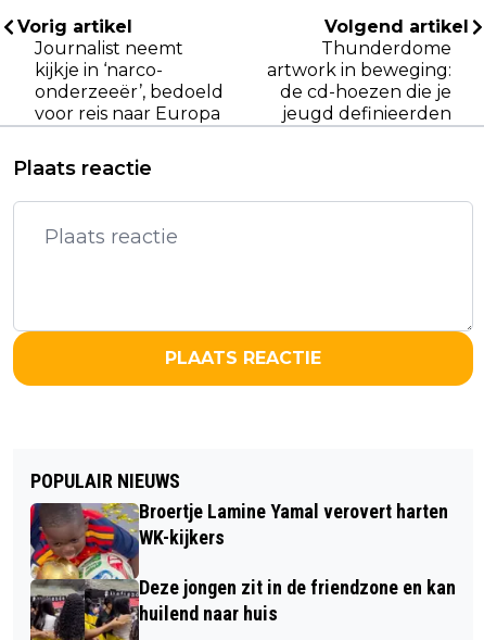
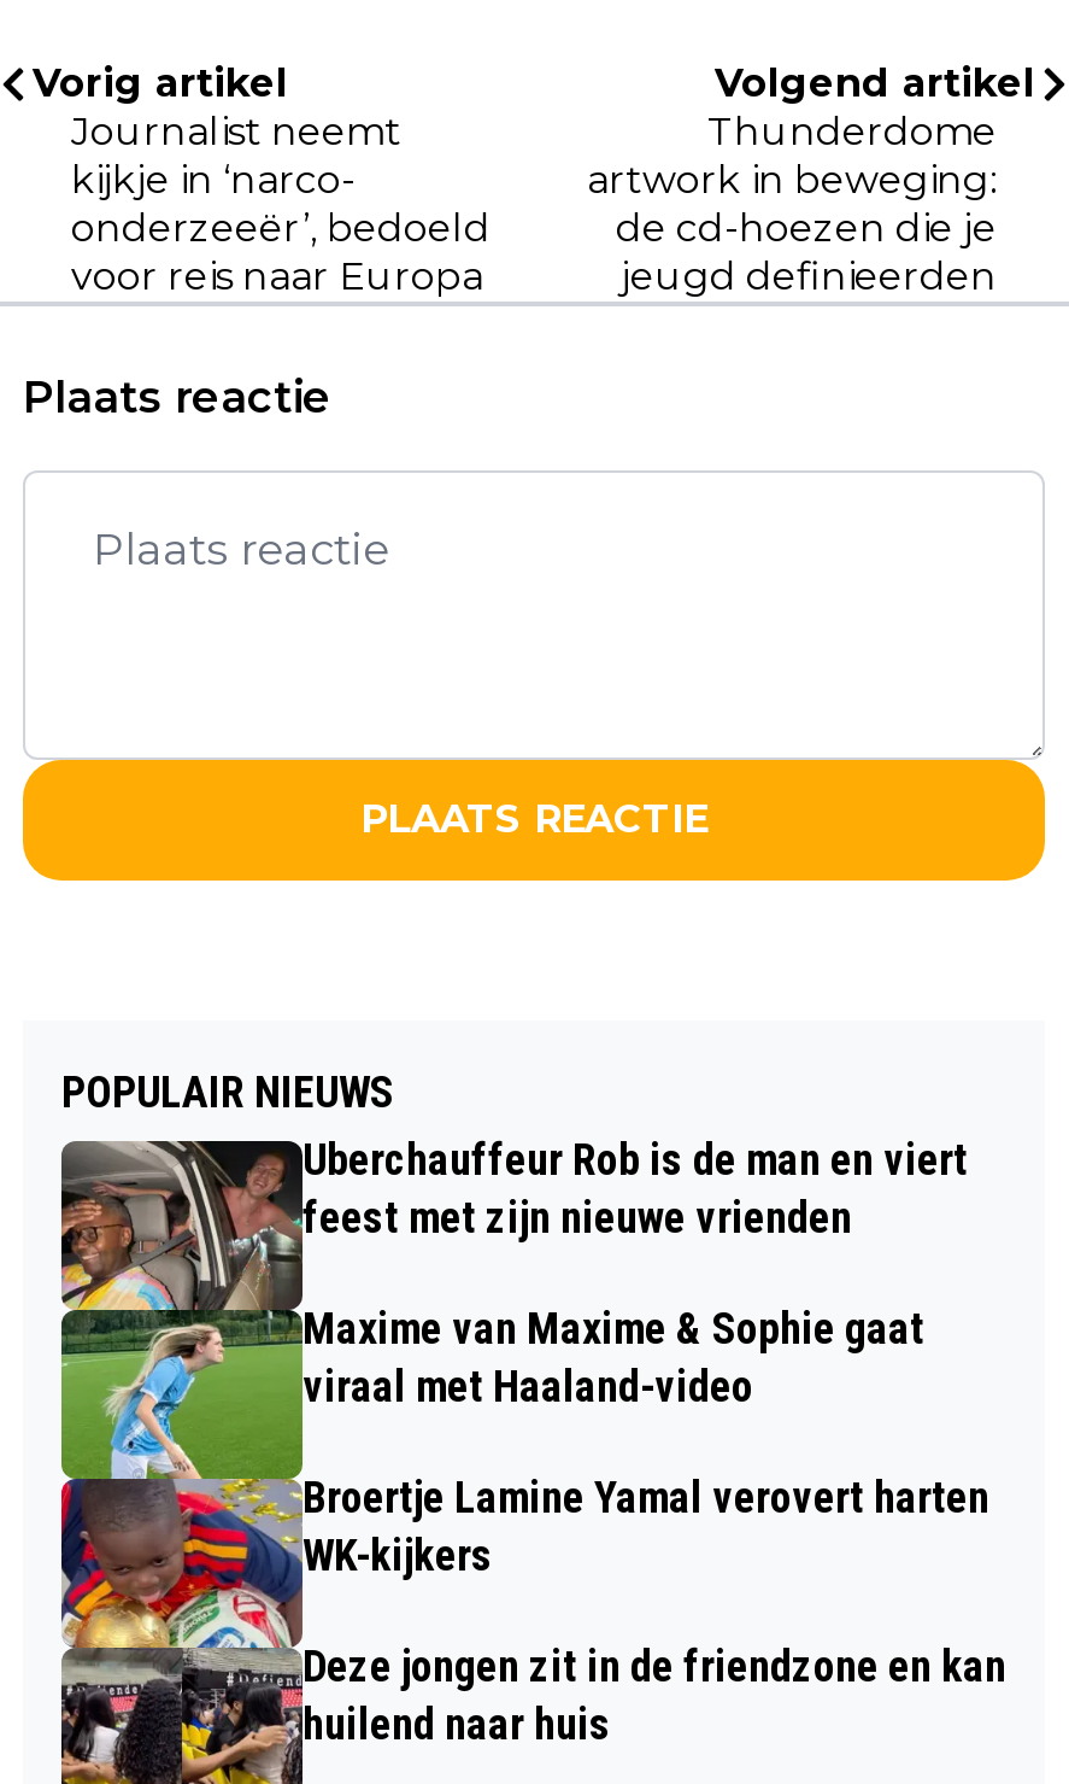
+ [image]
+ Uberchauffeur Rob is de man en viert
+ feest met zijn nieuwe vrienden
+ Maxime van Maxime & Sophie gaat
+ viraal met Haaland-video
